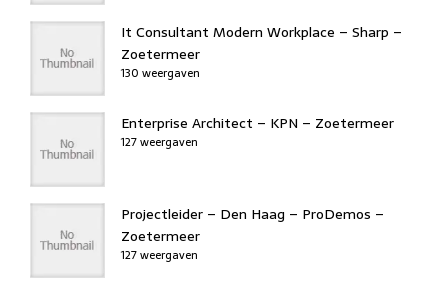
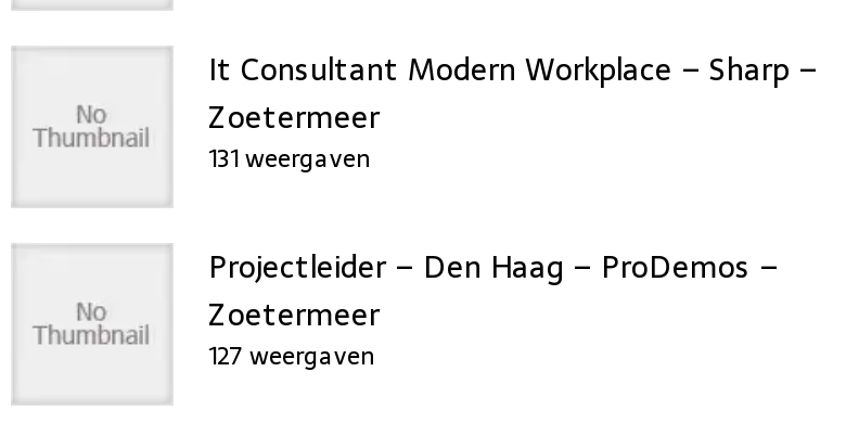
- 130 weergaven
- Enterprise Architect – KPN – Zoetermeer
- 127 weergaven
+ 131 weergaven
